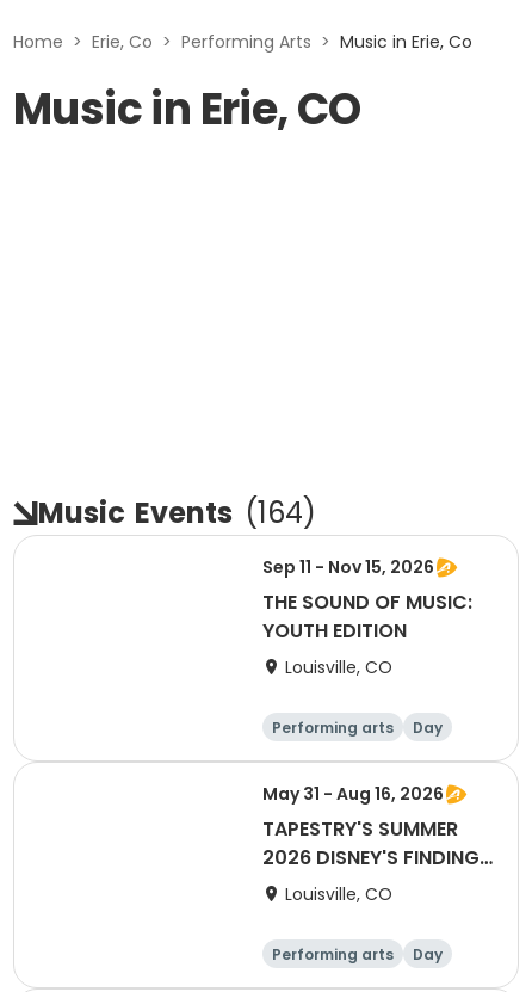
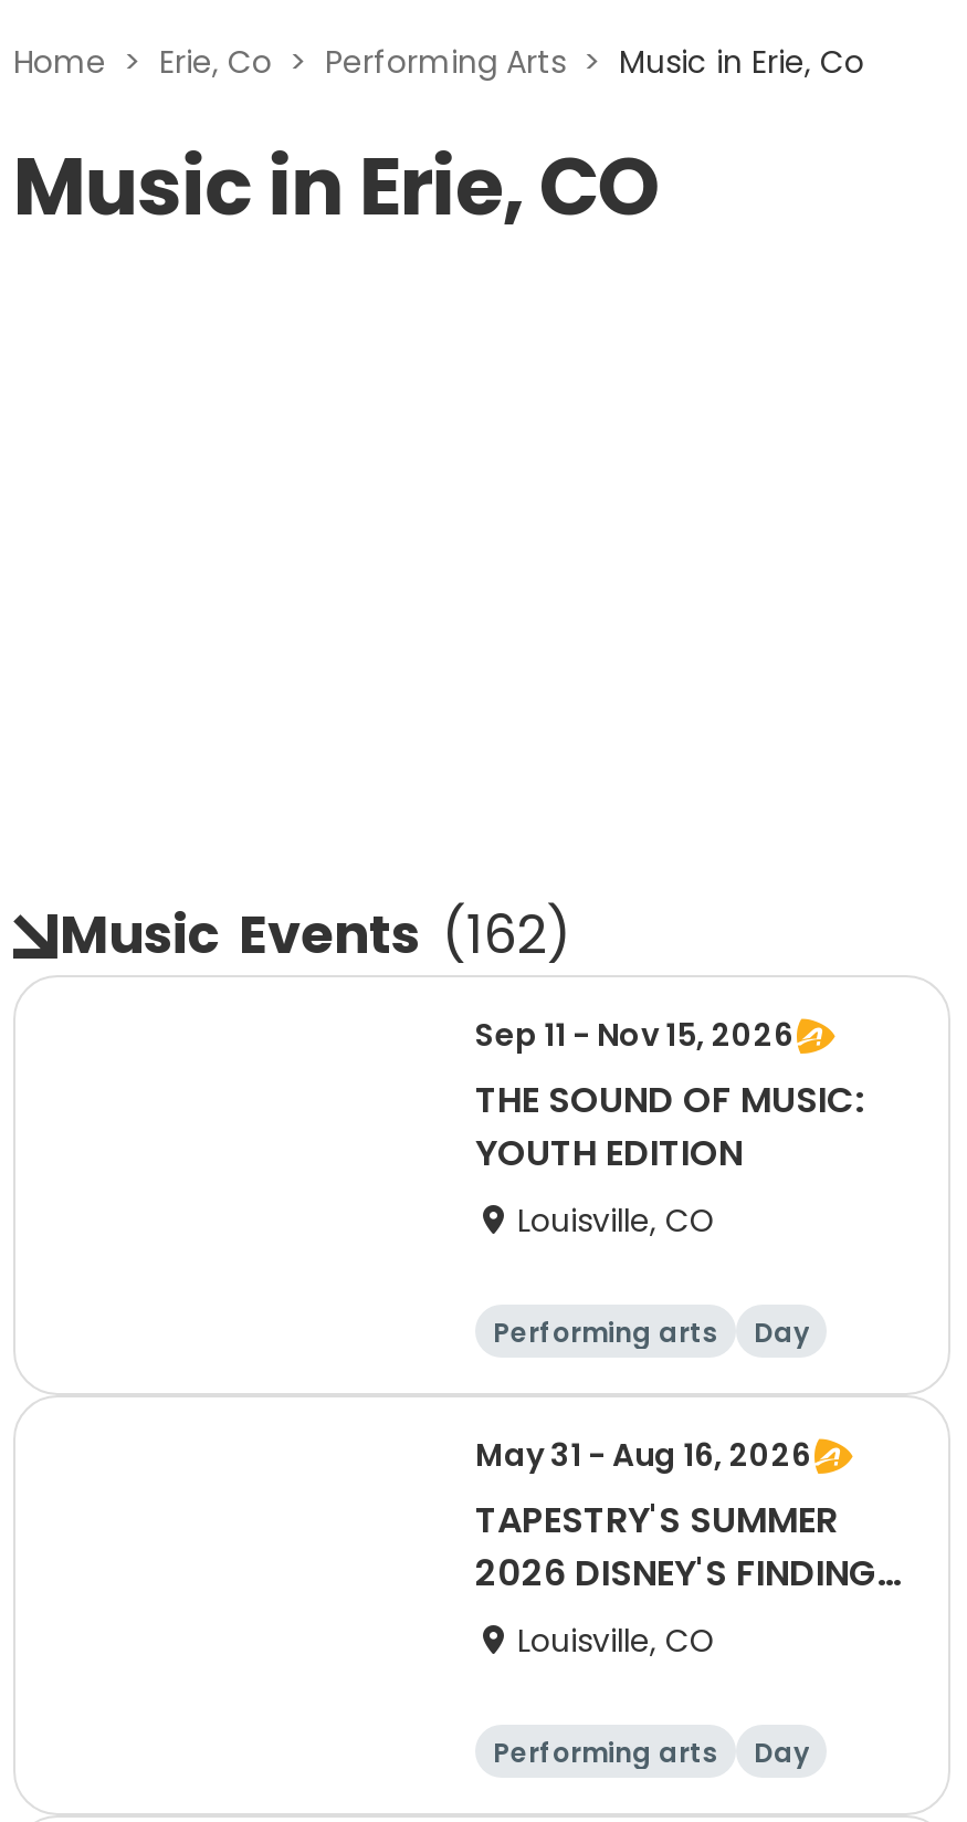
- Music Events (164)
+ Music Events (162)
